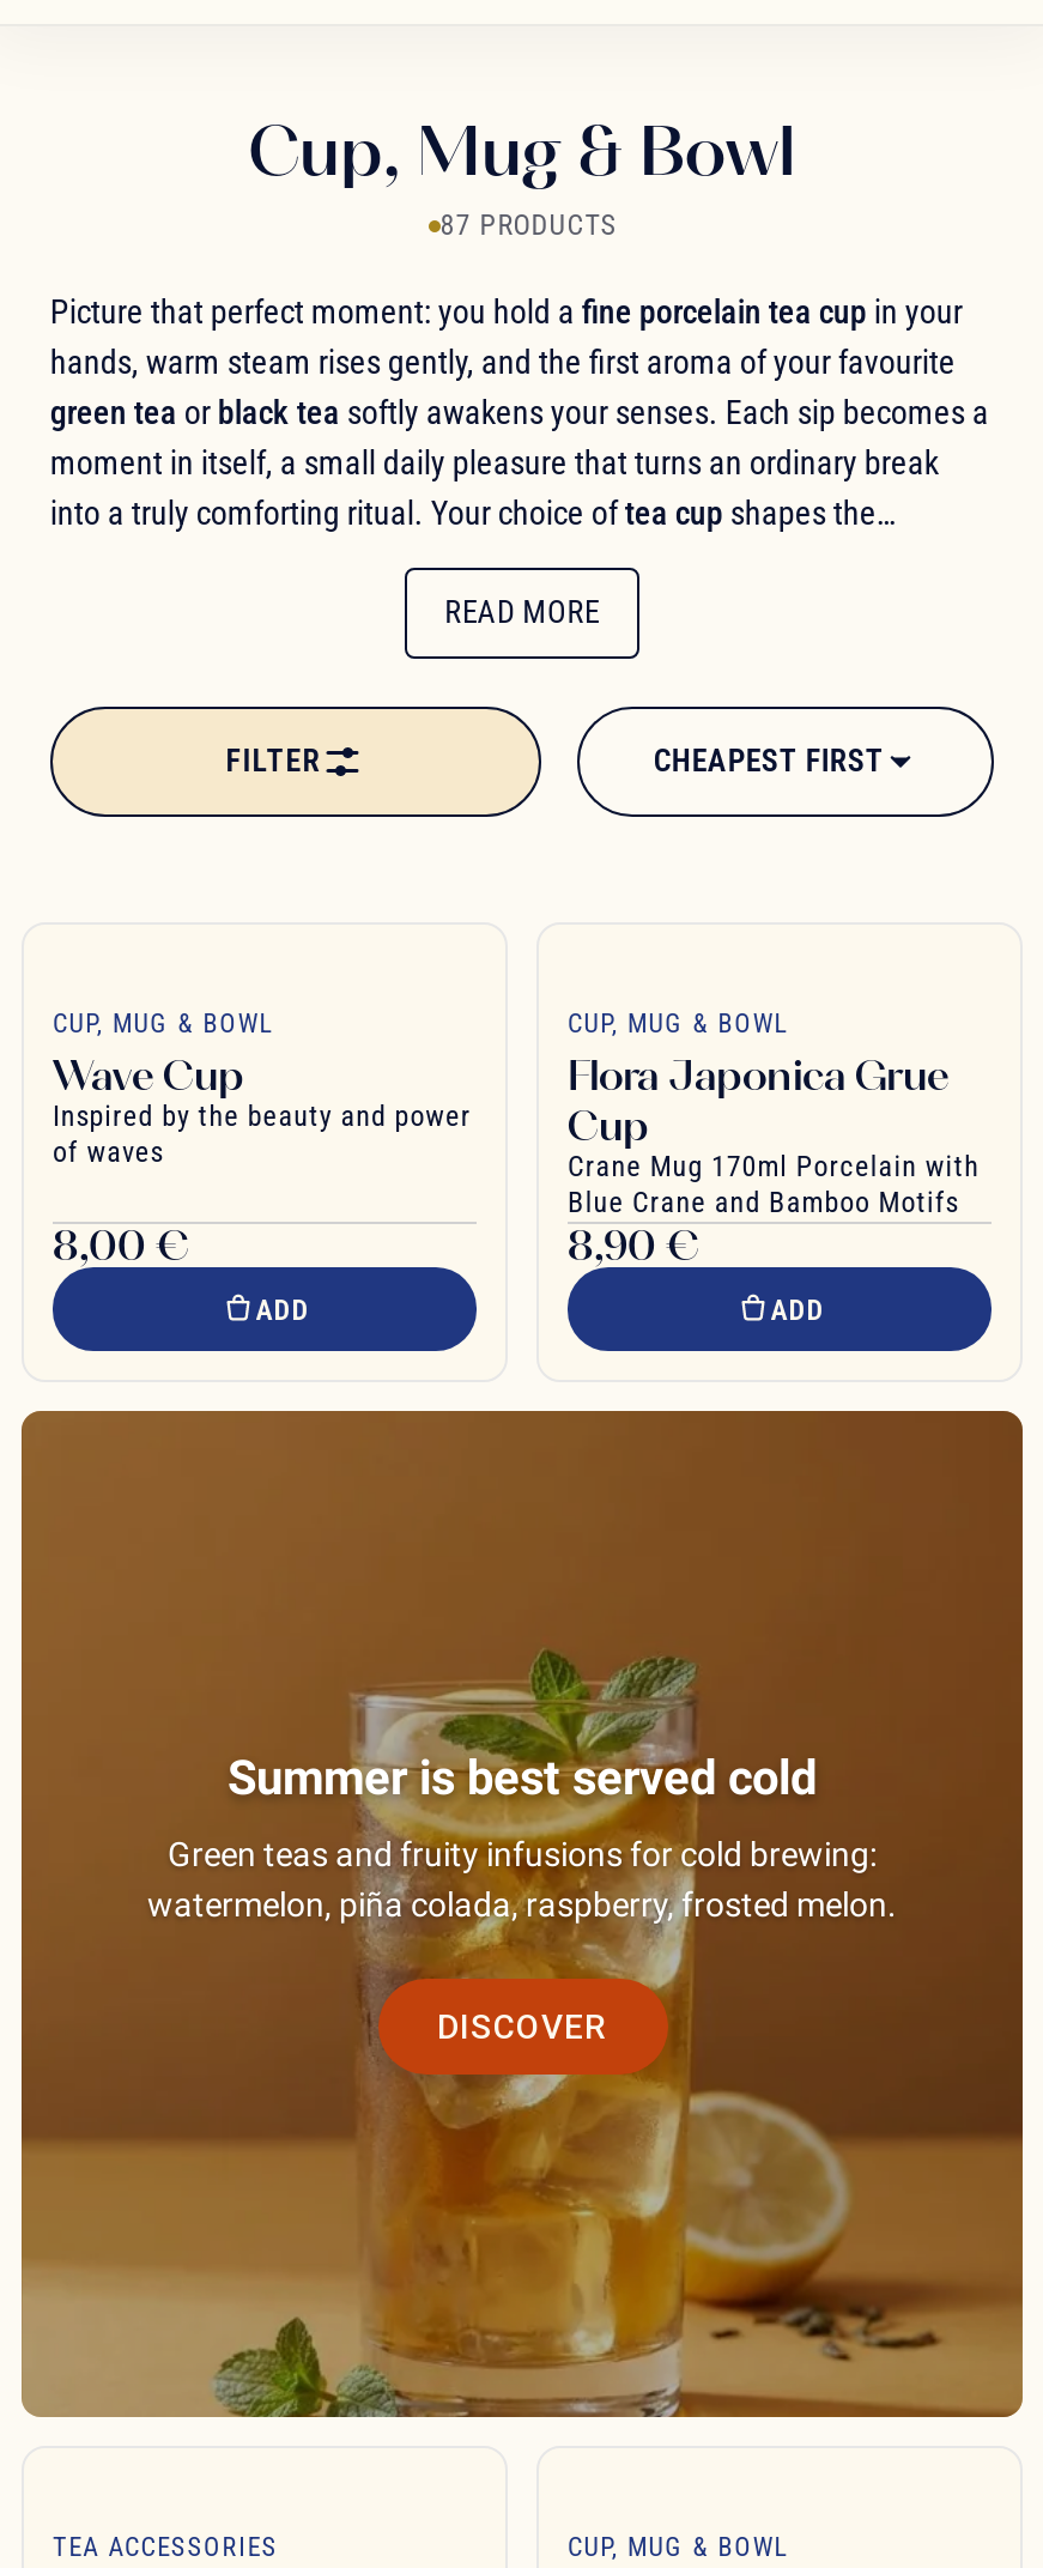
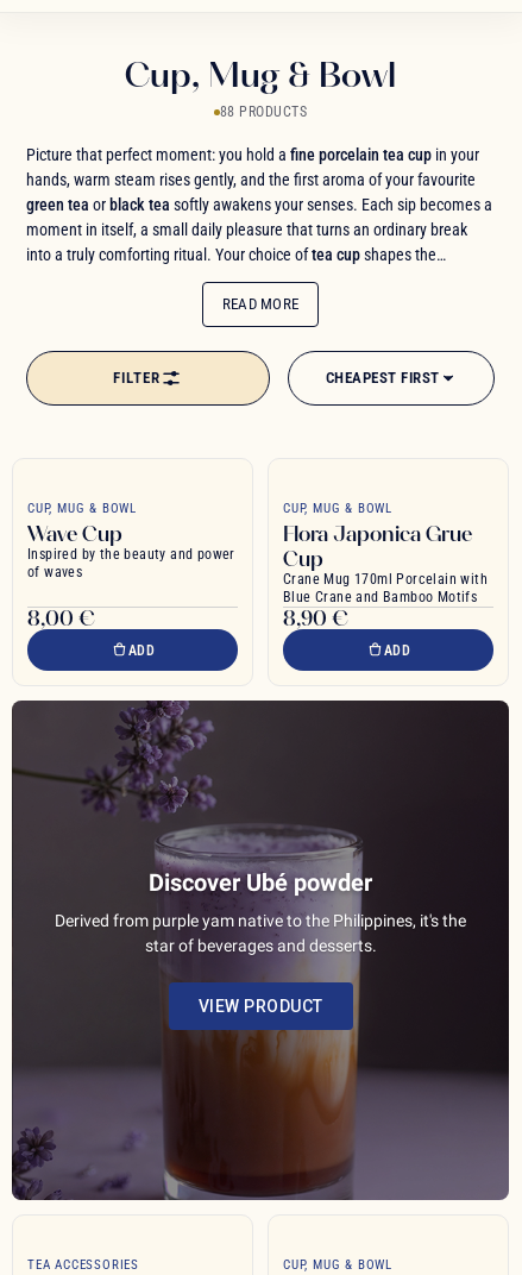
- 87 PRODUCTS
+ 88 PRODUCTS

- [image]
- Summer is best served cold
+ [image]
+ Discover Ubé powder

- Green teas and fruity infusions for cold brewing:
- watermelon, piña colada, raspberry, frosted melon.
+ Derived from purple yam native to the Philippines, it's the
+ star of beverages and desserts.

- DISCOVER
+ VIEW PRODUCT
